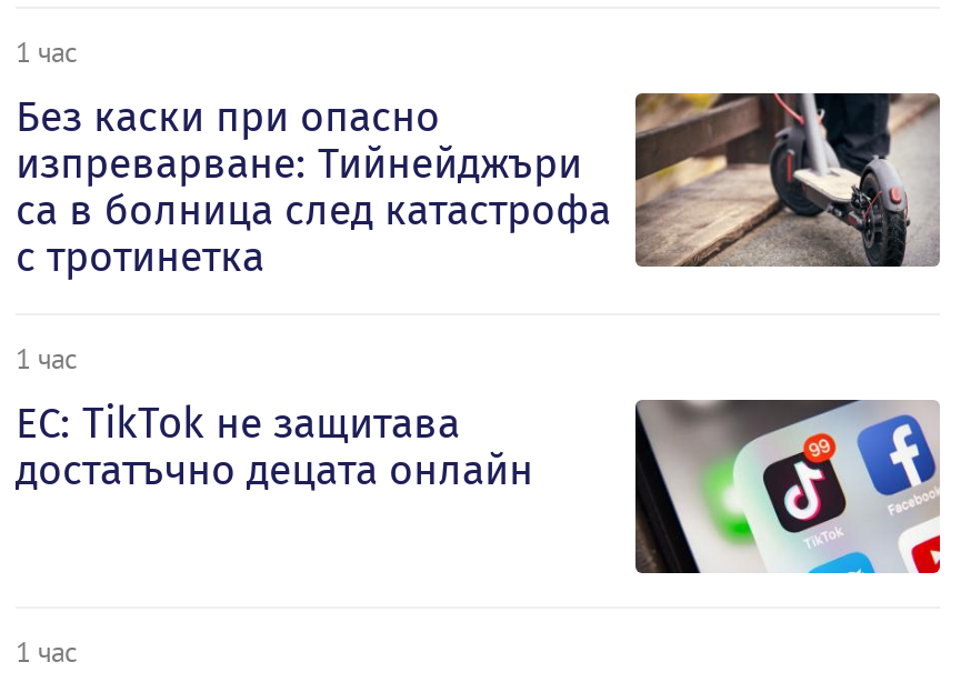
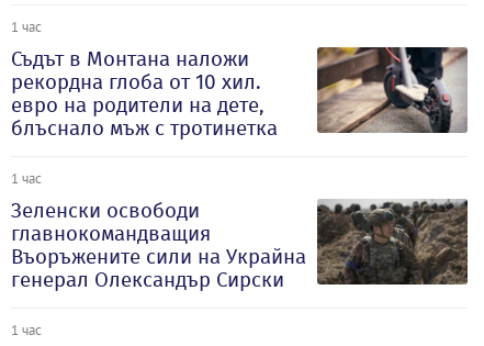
- Без каски при опасно
- изпреварване: Тийнейджъри
- са в болница след катастрофа
- с тротинетка
+ Съдът в Монтана наложи
+ рекордна глоба от 10 хил.
+ евро на родители на дете,
+ блъснало мъж с тротинетка

- ЕС: TikTok не защитава
- достатъчно децата онлайн
+ Зеленски освободи
+ главнокомандващия
+ Въоръжените сили на Украйна
+ генерал Олександър Сирски

- [image]
+ [image]
